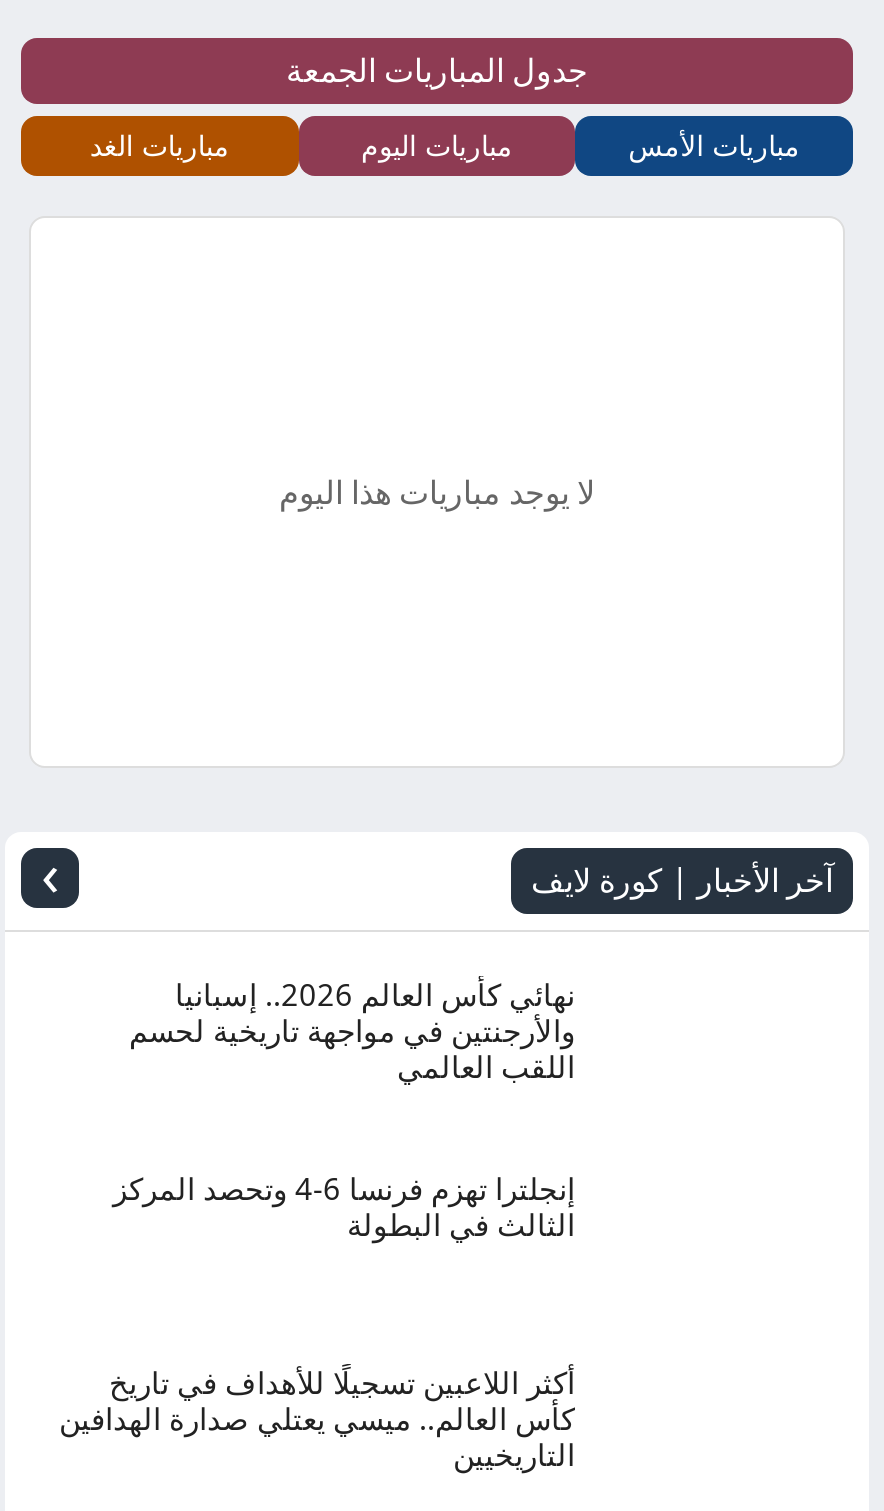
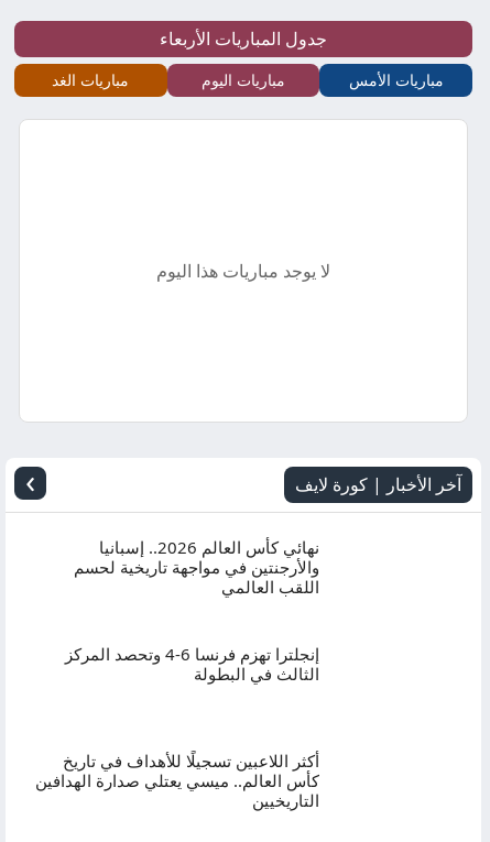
- جدول المباريات الجمعة
+ جدول المباريات الأربعاء
